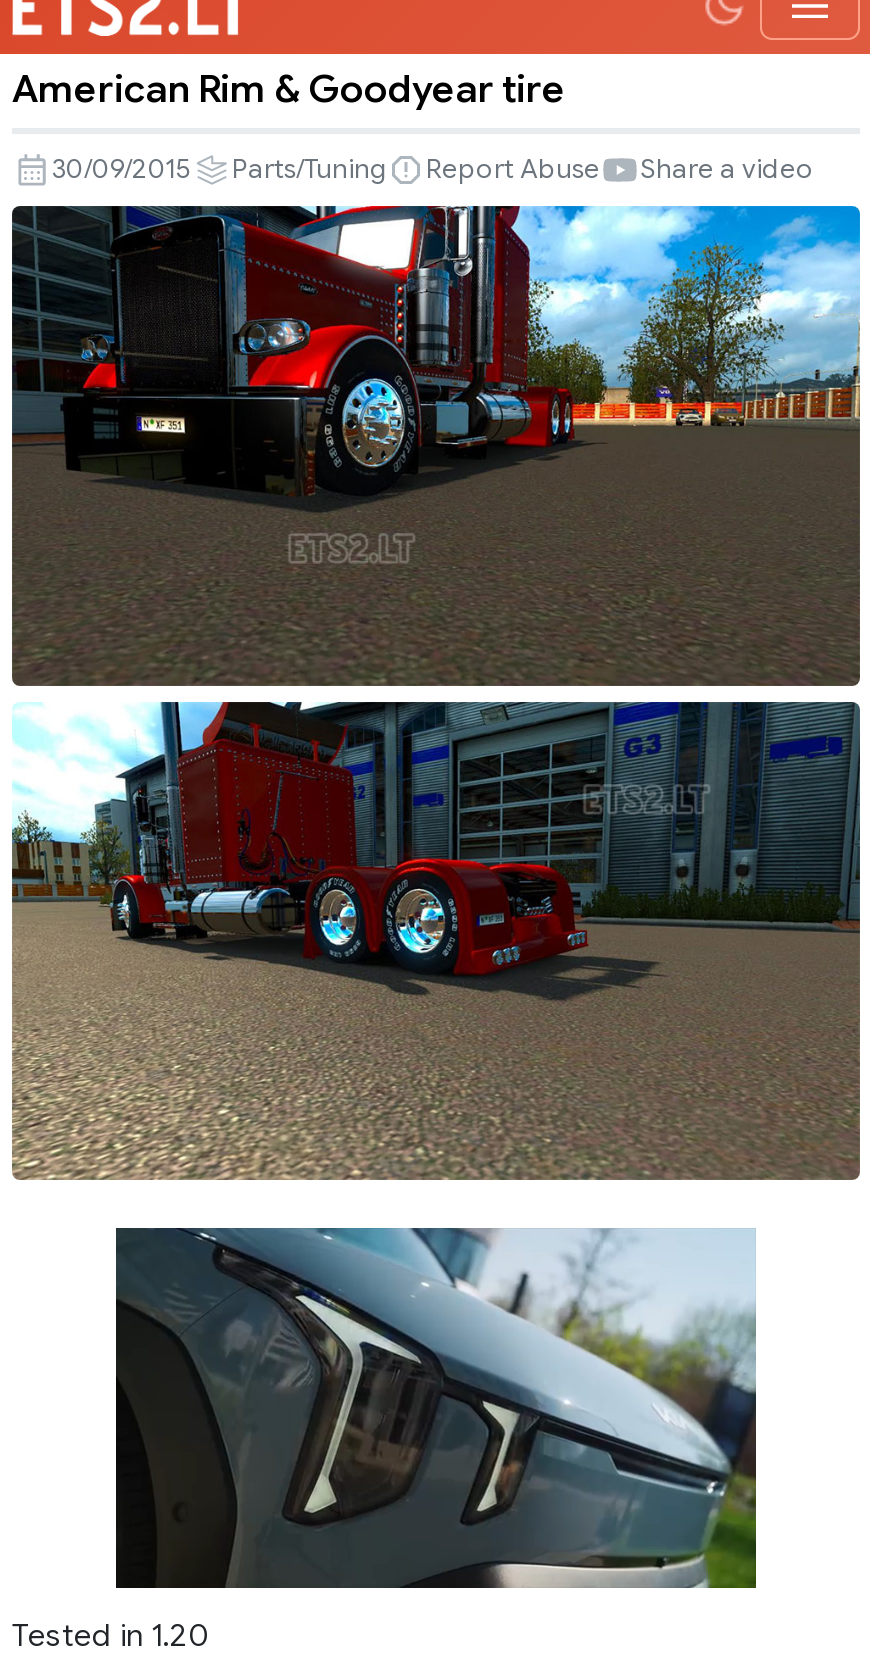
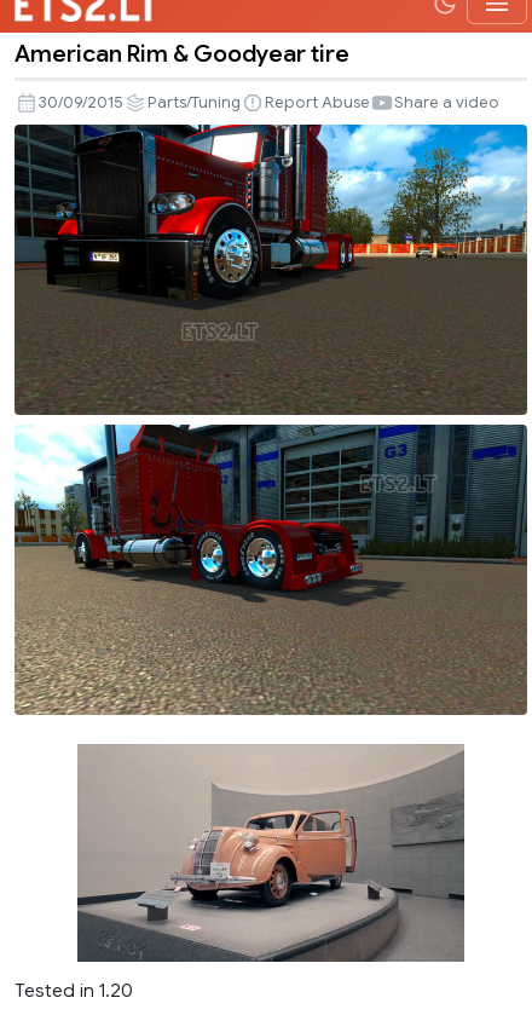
- [image]
+ [image]
